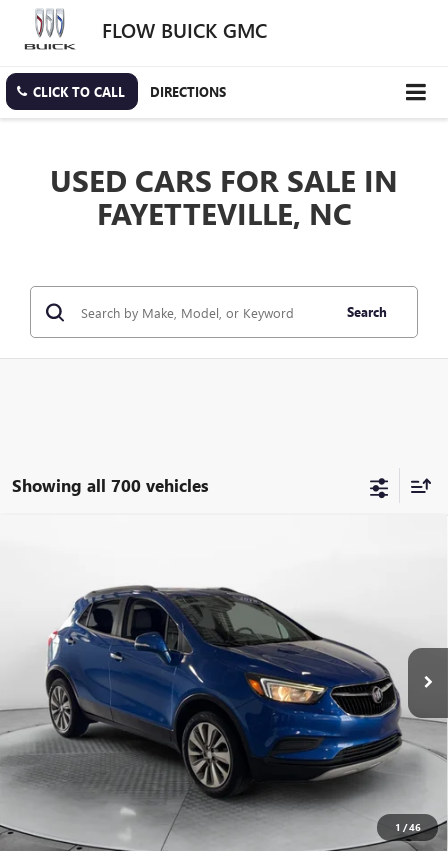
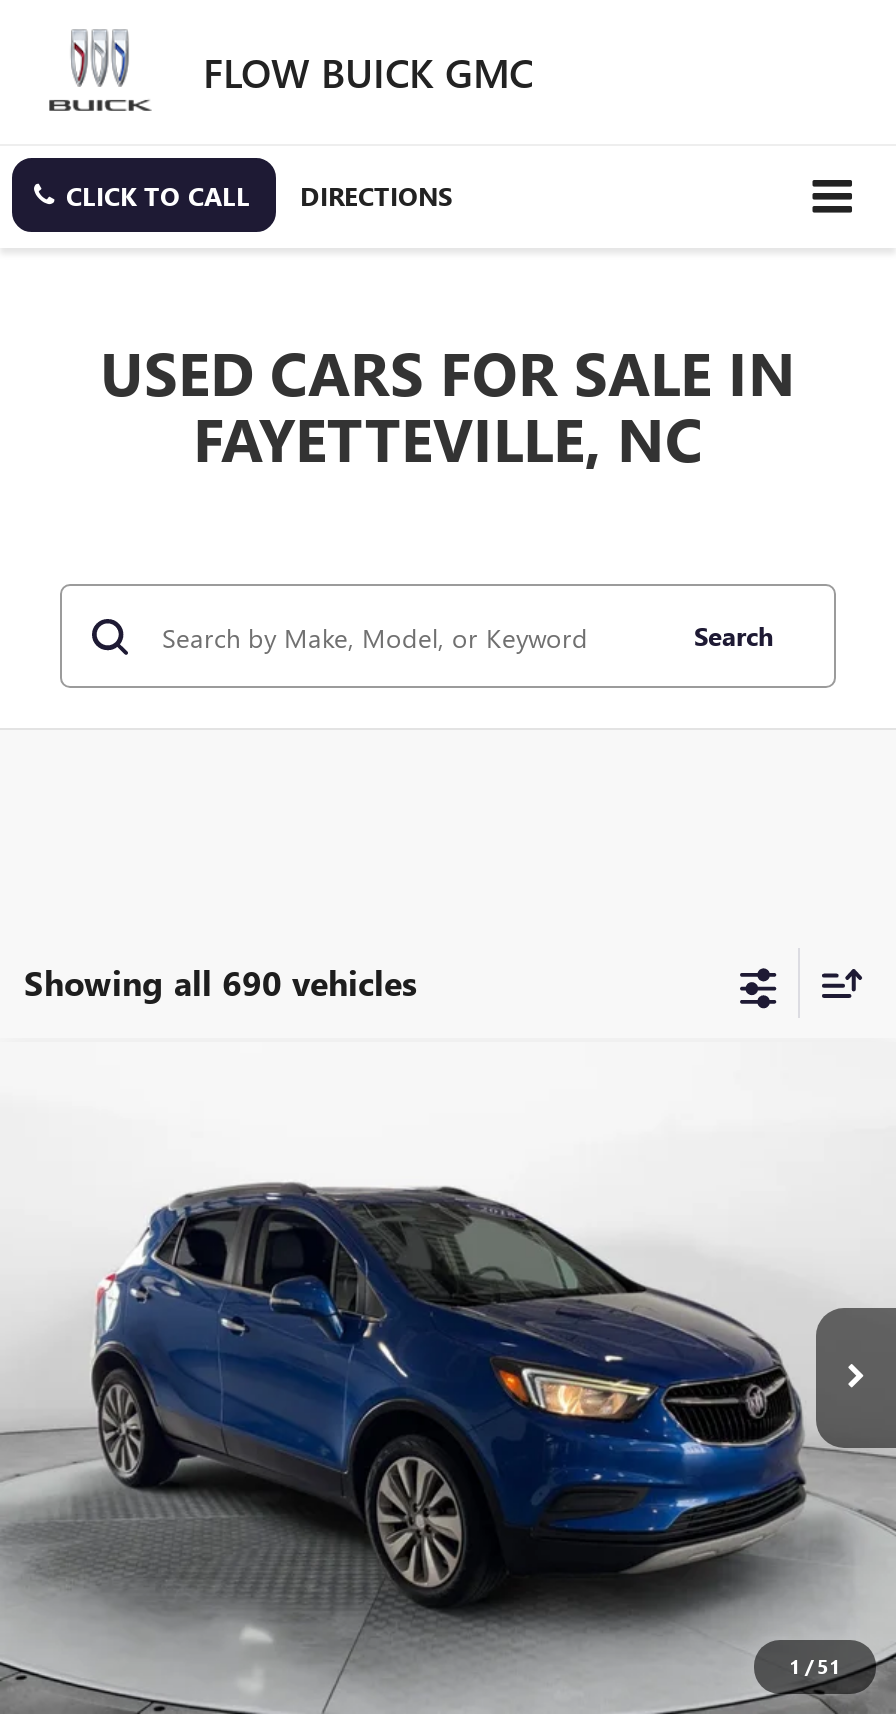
- Showing all 700 vehicles
+ Showing all 690 vehicles

- 1 / 46
+ 1 / 51
